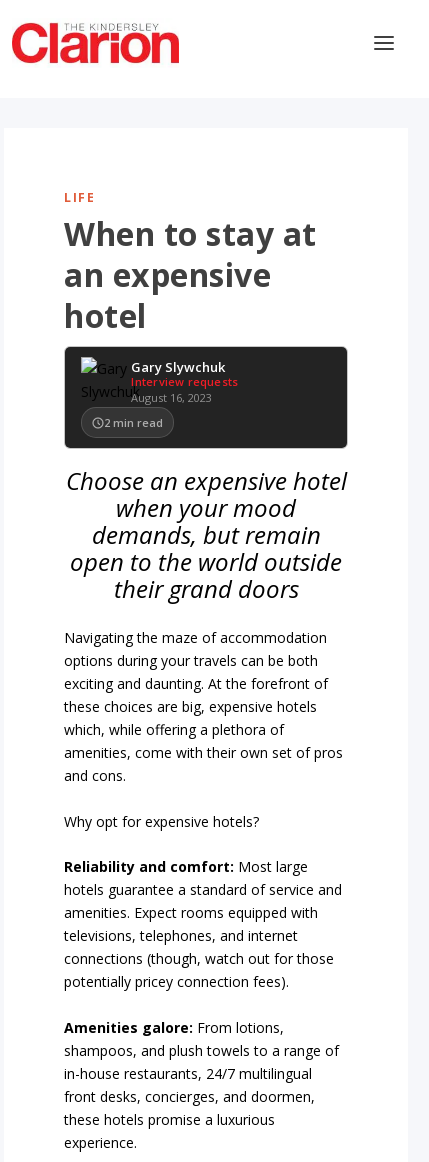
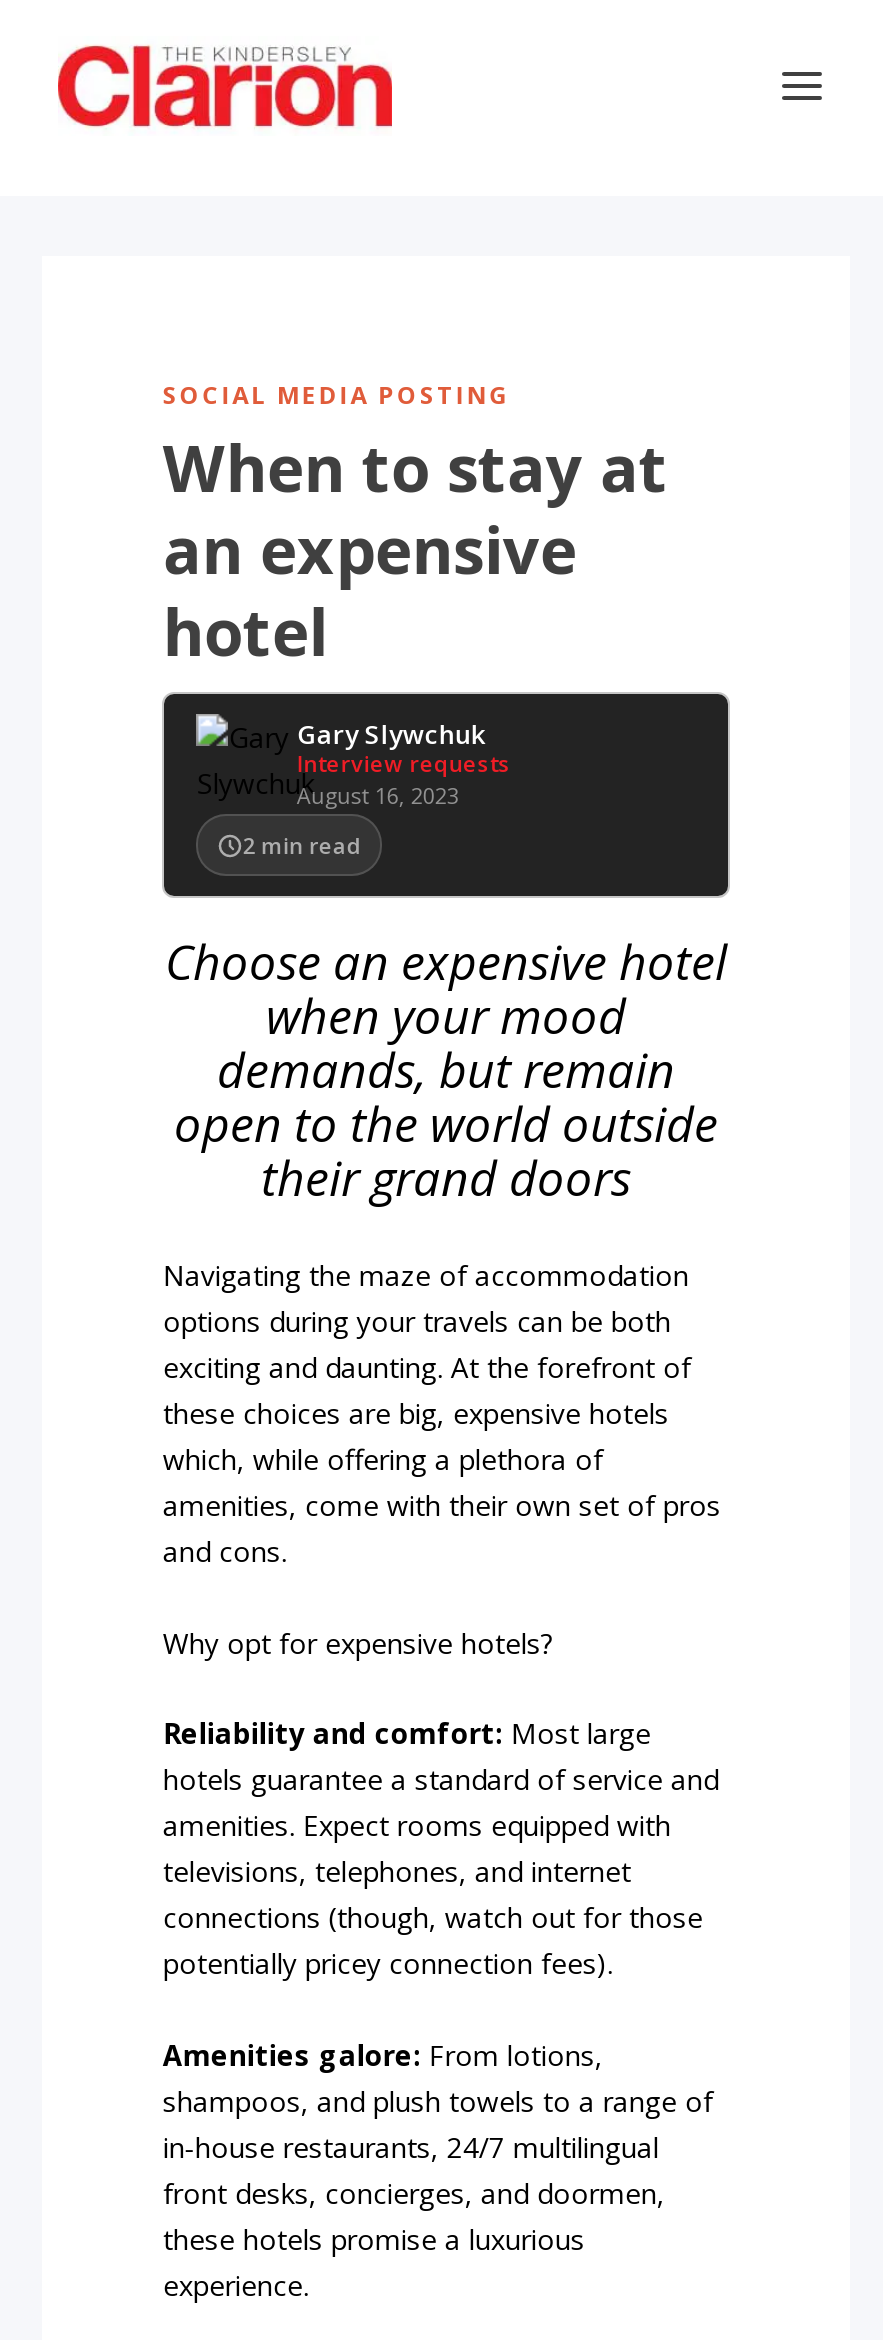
- LIFE
+ SOCIAL MEDIA POSTING
